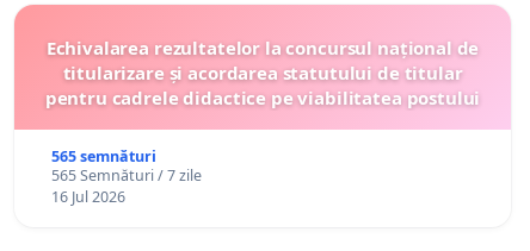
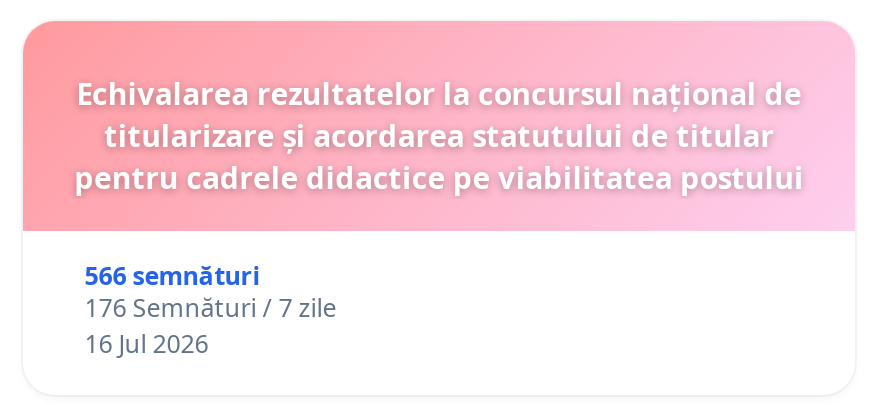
- 565 semnături
+ 566 semnături

- 565 Semnături / 7 zile
+ 176 Semnături / 7 zile
